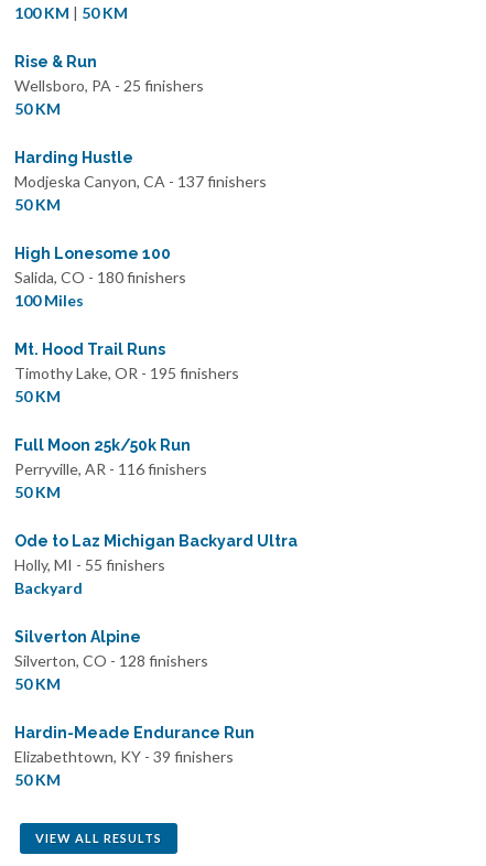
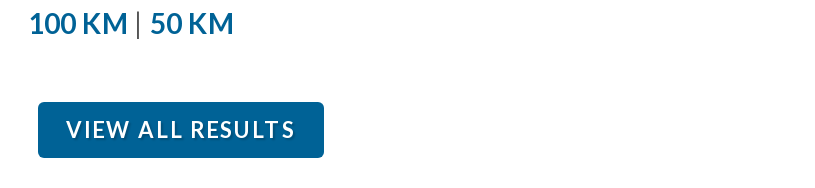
- Rise & Run
- Wellsboro, PA - 25 finishers
- 50 KM
- Harding Hustle
- Modjeska Canyon, CA - 137 finishers
- 50 KM
- High Lonesome 100
- Salida, CO - 180 finishers
- 100 Miles
- Mt. Hood Trail Runs
- Timothy Lake, OR - 195 finishers
- 50 KM
- Full Moon 25k/50k Run
- Perryville, AR - 116 finishers
- 50 KM
- Ode to Laz Michigan Backyard Ultra
- Holly, MI - 55 finishers
- Backyard
- Silverton Alpine
- Silverton, CO - 128 finishers
- 50 KM
- Hardin-Meade Endurance Run
- Elizabethtown, KY - 39 finishers
- 50 KM
